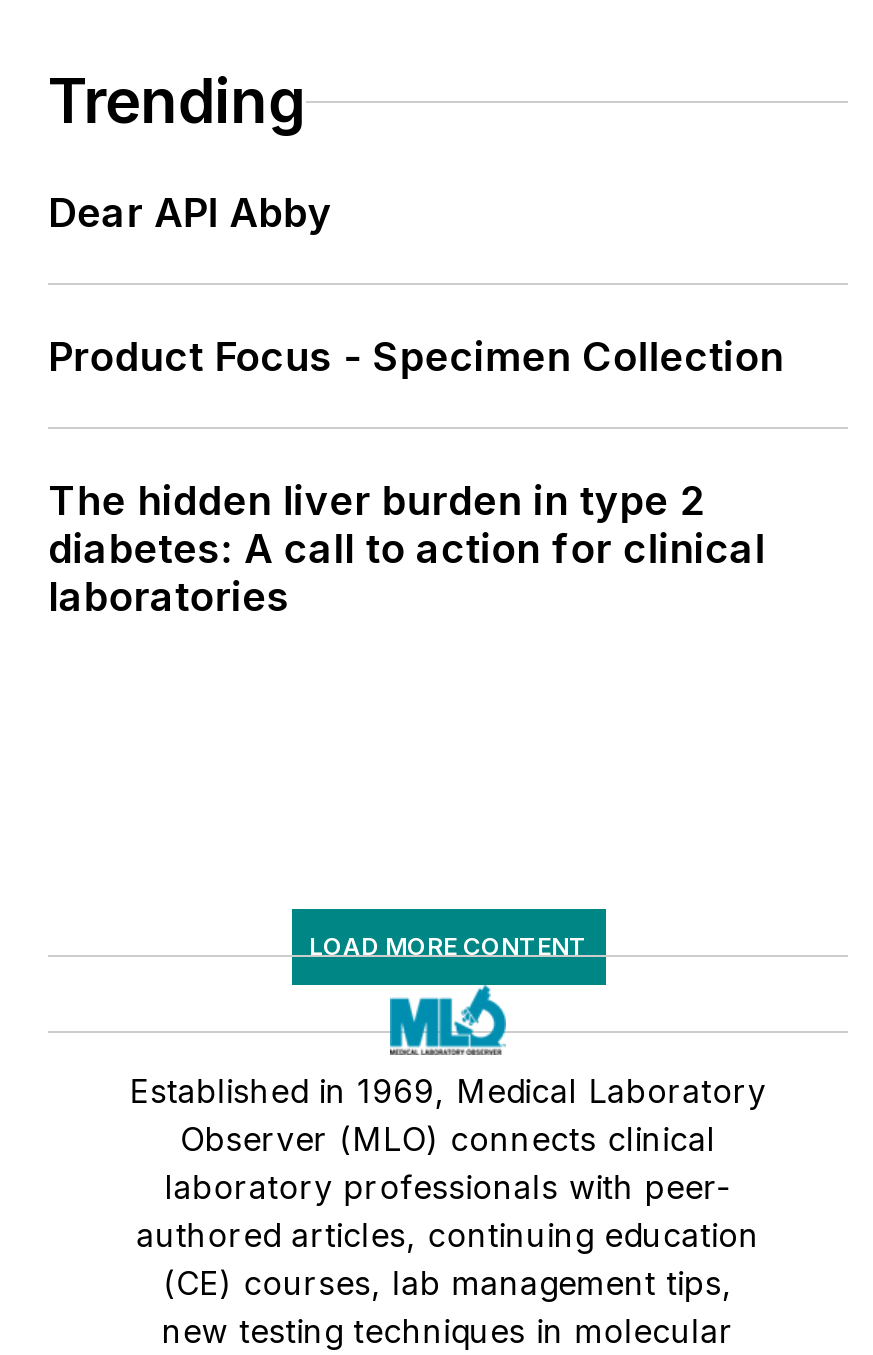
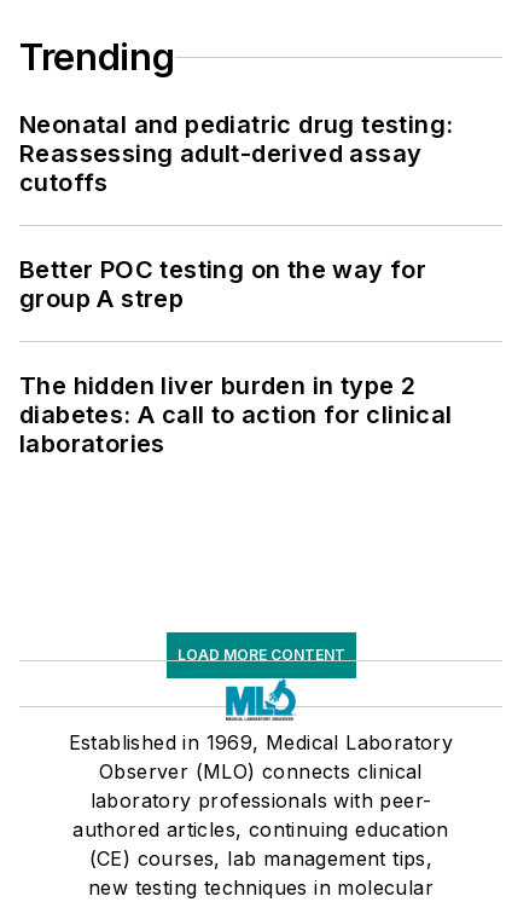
- Dear API Abby
+ Neonatal and pediatric drug testing:
+ Reassessing adult-derived assay
+ cutoffs

- Product Focus - Specimen Collection
+ Better POC testing on the way for
+ group A strep
